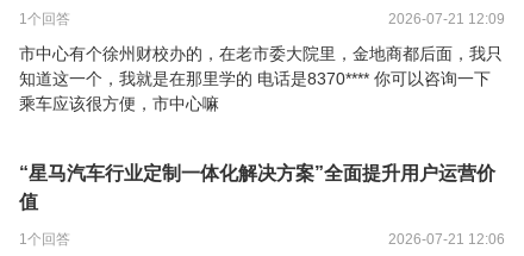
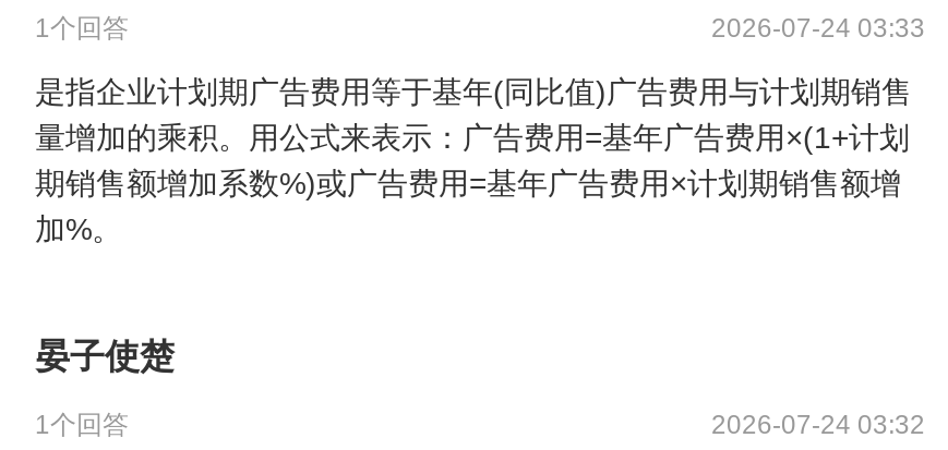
- 2026-07-21 12:09
+ 2026-07-24 03:33

- 市中心有个徐州财校办的，在老市委大院里，金地商都后面，我只
- 知道这一个，我就是在那里学的 电话是8370**** 你可以咨询一下
- 乘车应该很方便，市中心嘛
+ 是指企业计划期广告费用等于基年(同比值)广告费用与计划期销售
+ 量增加的乘积。用公式来表示：广告费用=基年广告费用×(1+计划
+ 期销售额增加系数%)或广告费用=基年广告费用×计划期销售额增
+ 加%。

- “星马汽车行业定制一体化解决方案”全面提升用户运营价
- 值
+ 晏子使楚

- 2026-07-21 12:06
+ 2026-07-24 03:32
